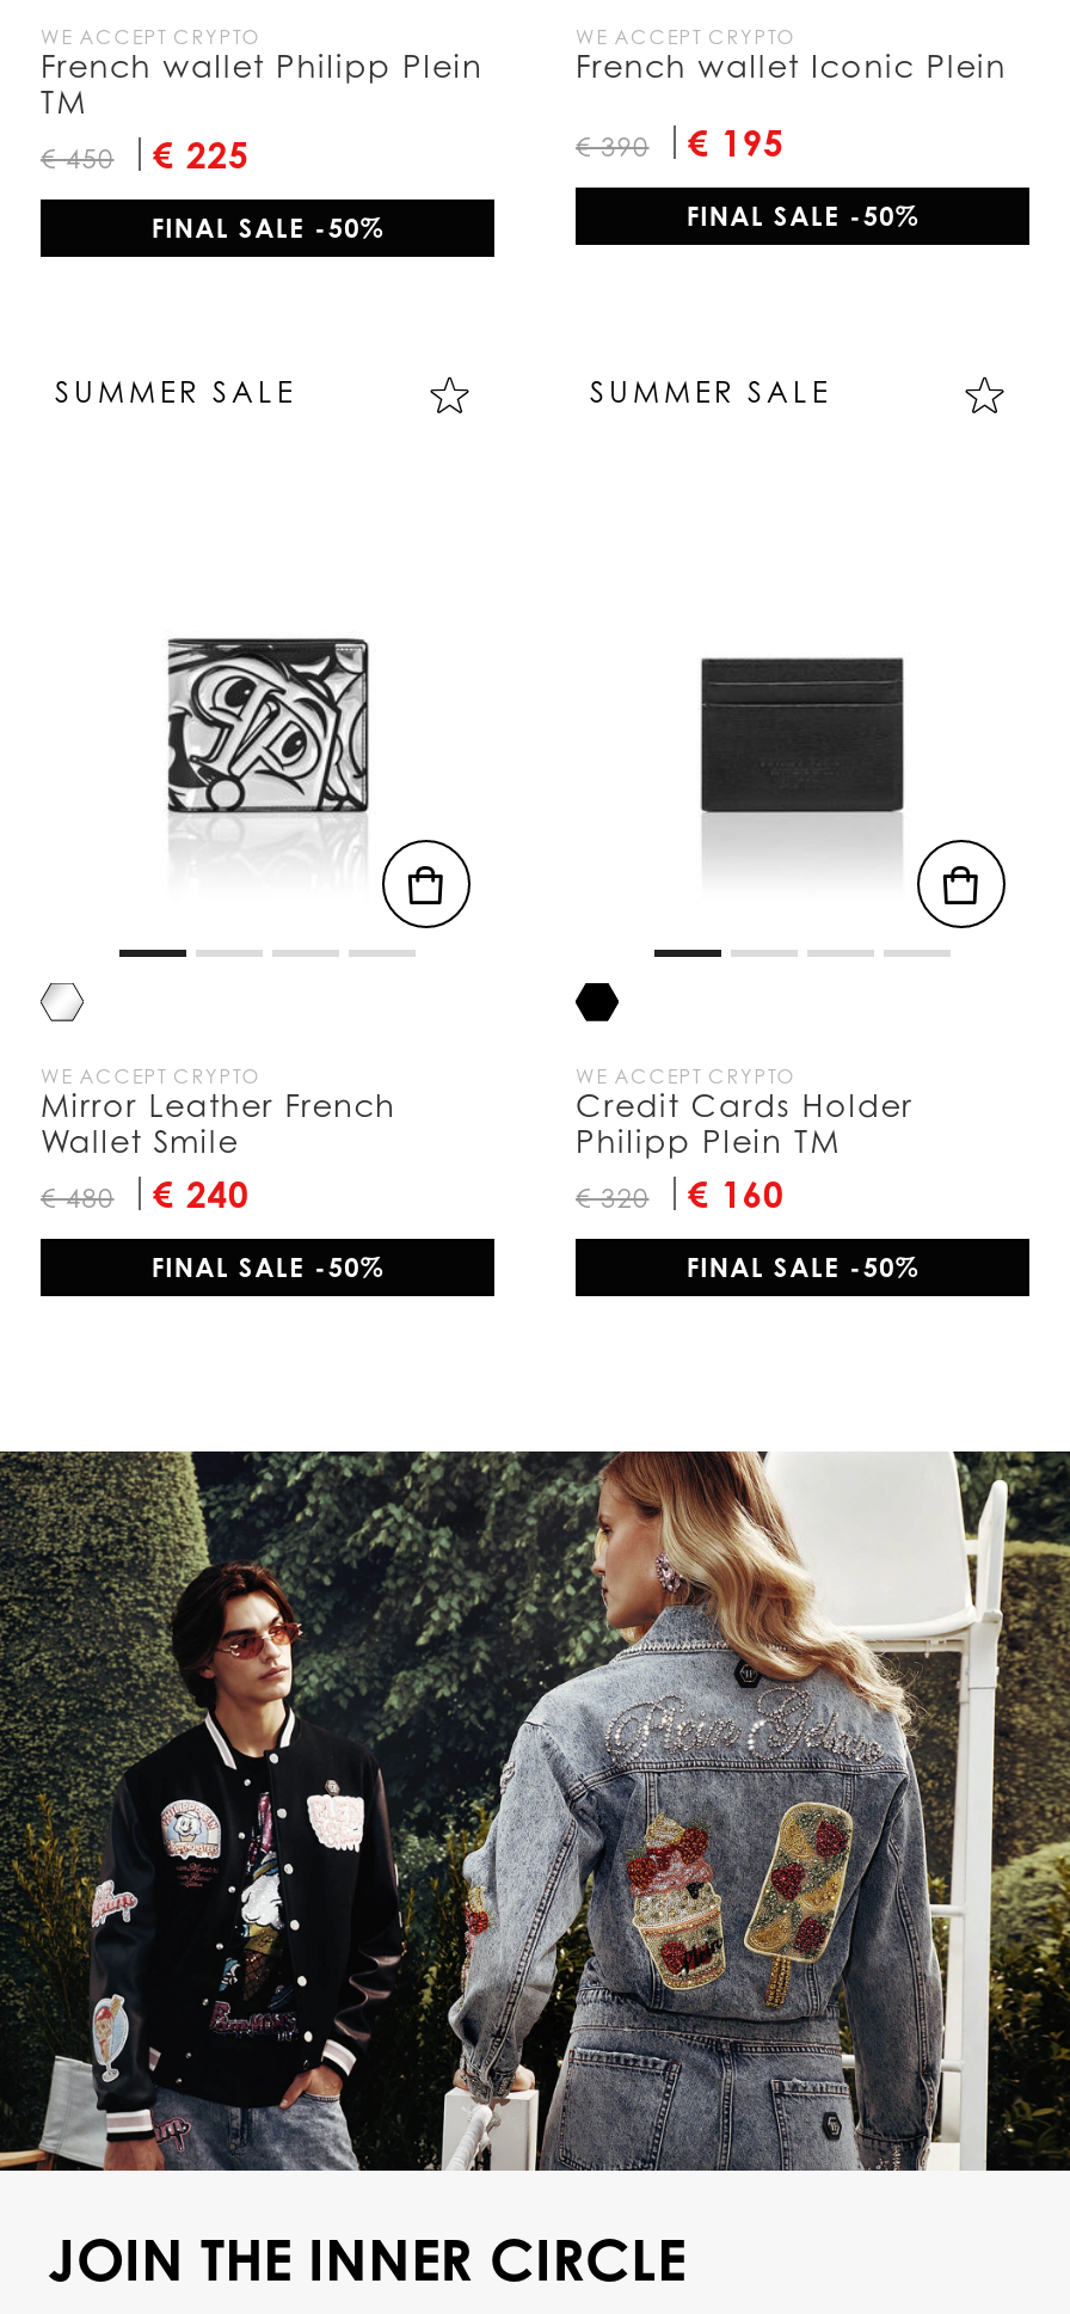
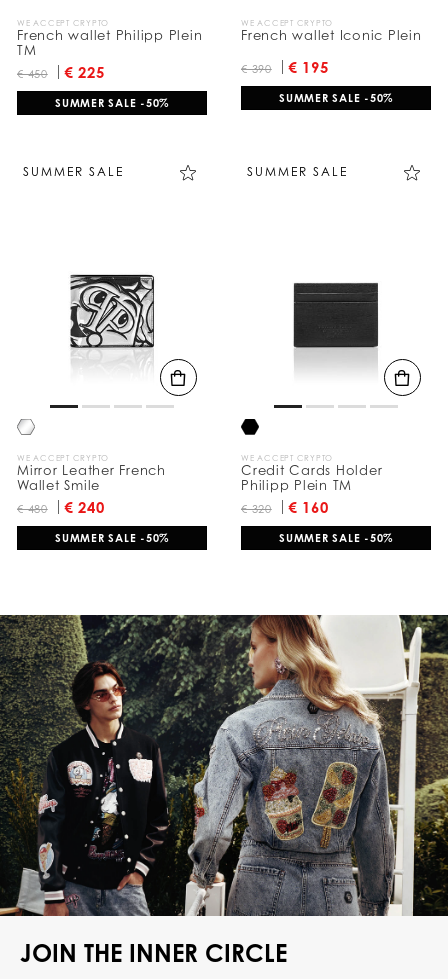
- FINAL SALE -50%
+ SUMMER SALE -50%

- FINAL SALE -50%
+ SUMMER SALE -50%

- FINAL SALE -50%
+ SUMMER SALE -50%

- FINAL SALE -50%
+ SUMMER SALE -50%
